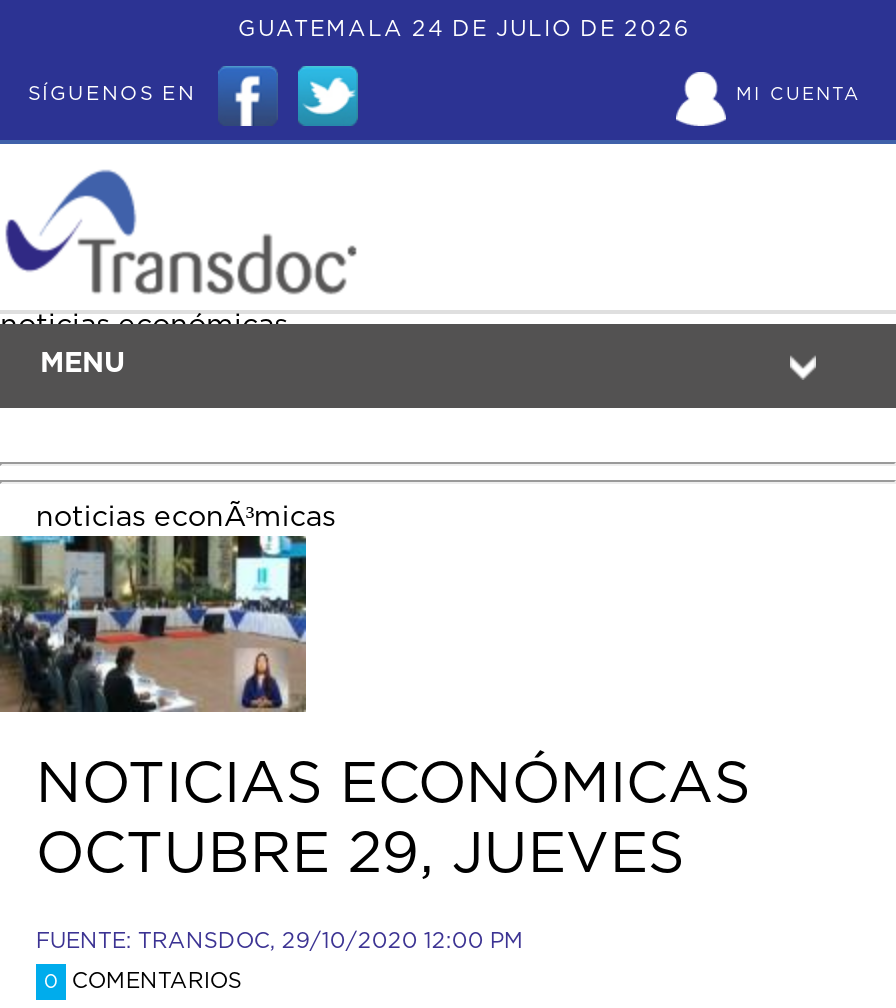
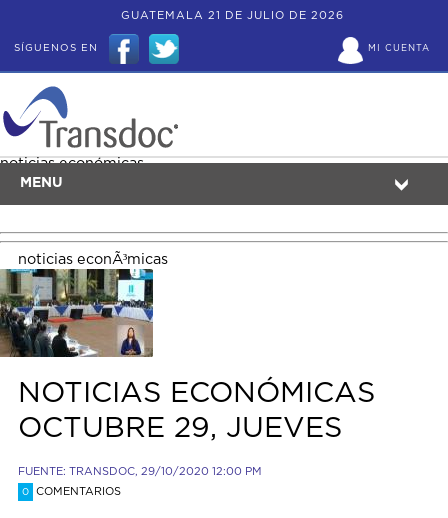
- GUATEMALA 24 DE JULIO DE 2026
+ GUATEMALA 21 DE JULIO DE 2026
